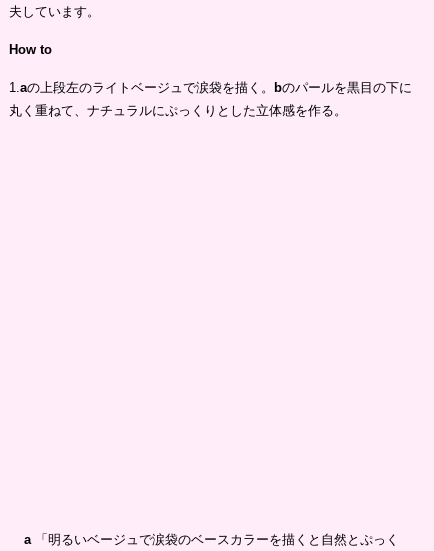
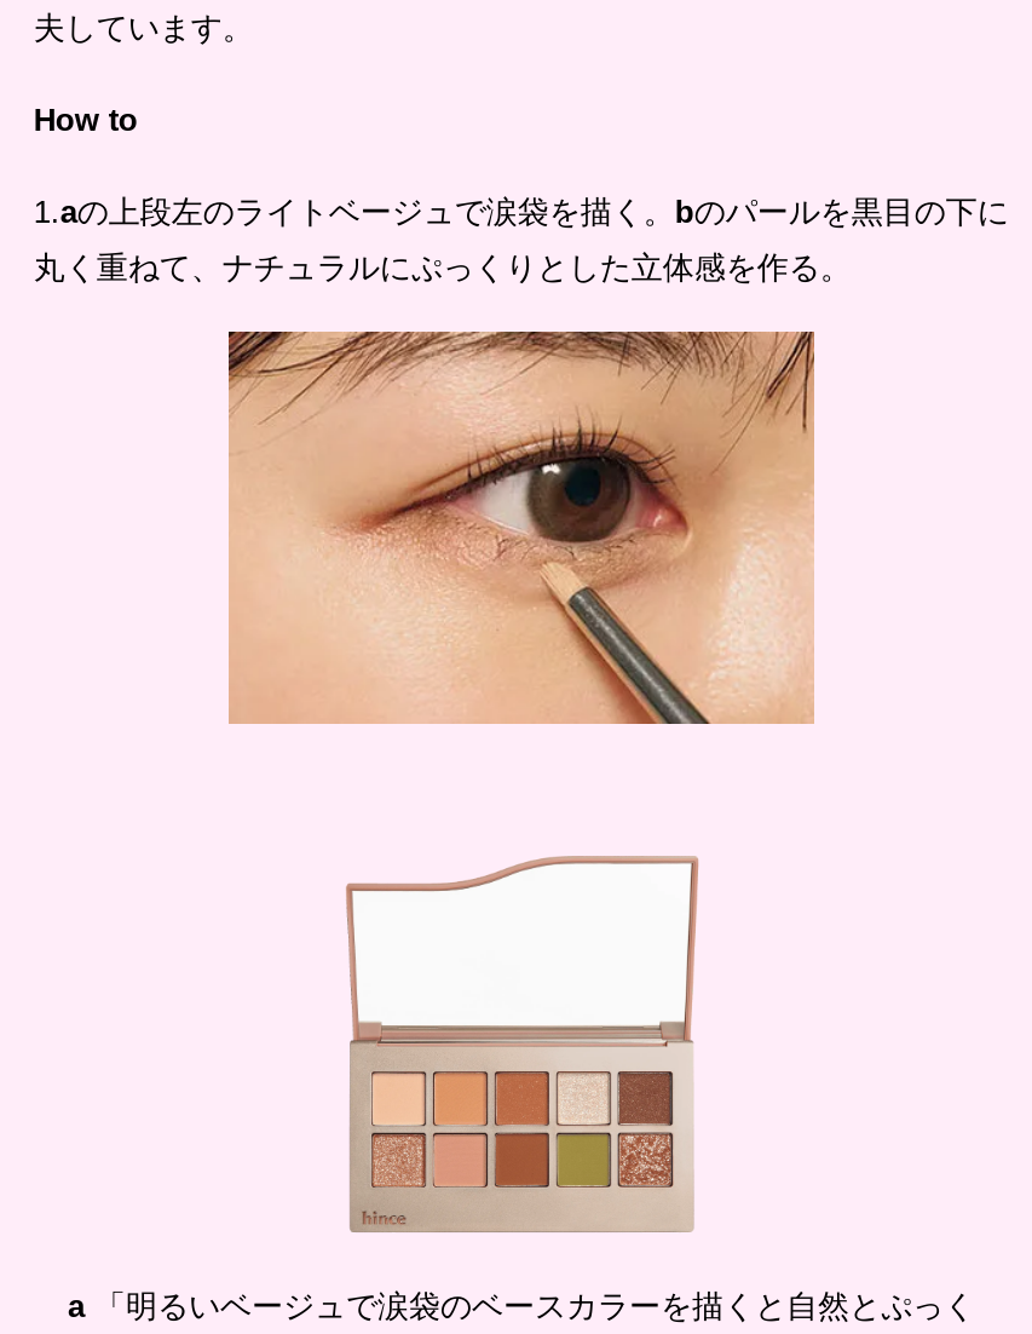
+ [image]

+ [image]
